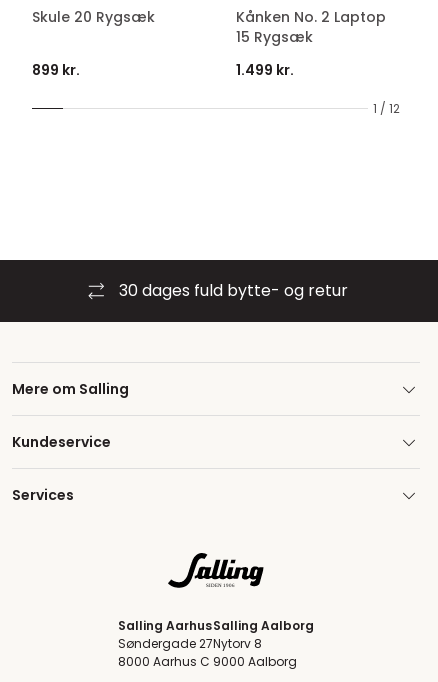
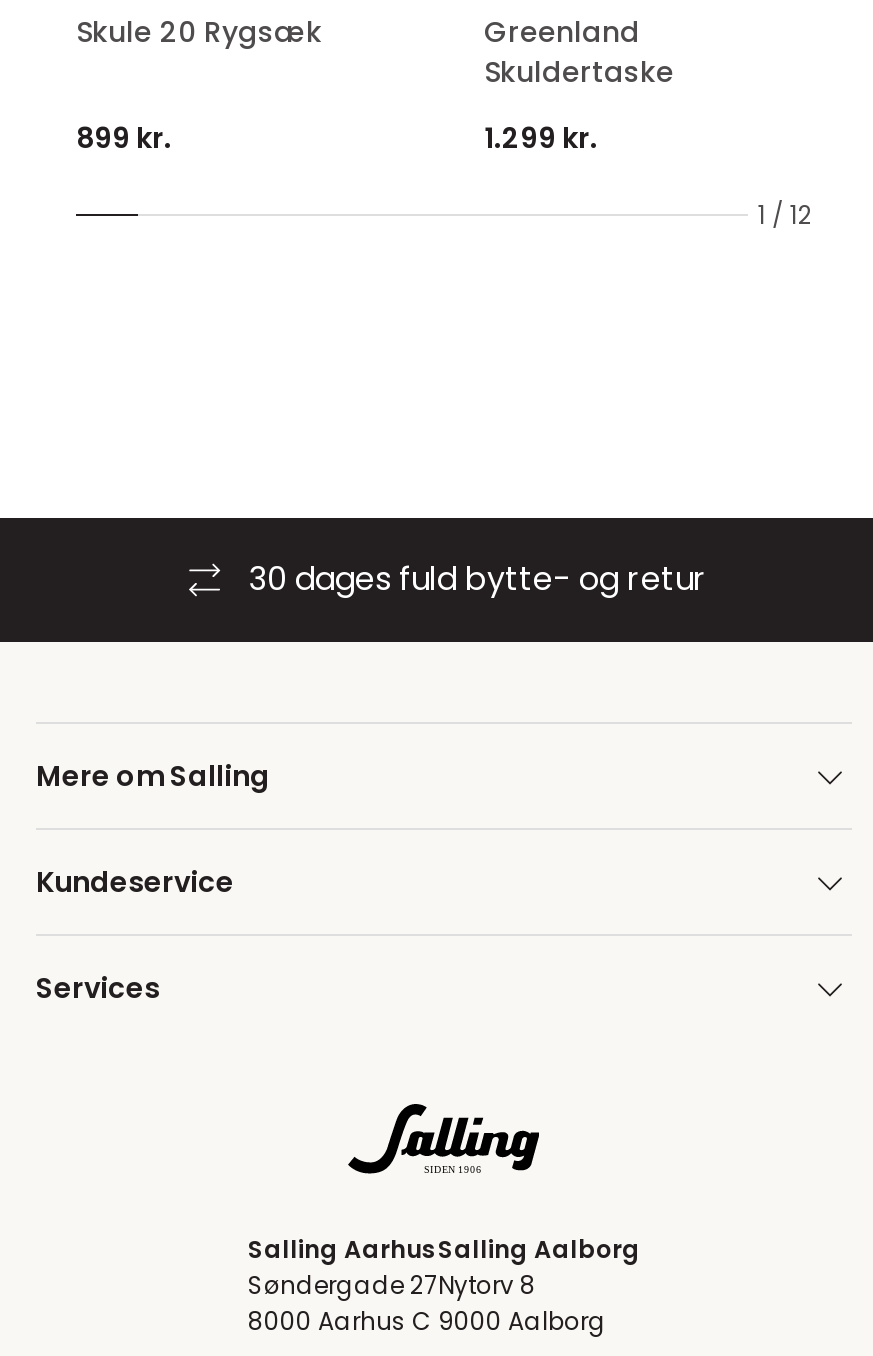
- Kånken No. 2 Laptop
- 15 Rygsæk
+ Greenland
+ Skuldertaske

- 1.499 kr.
+ 1.299 kr.
